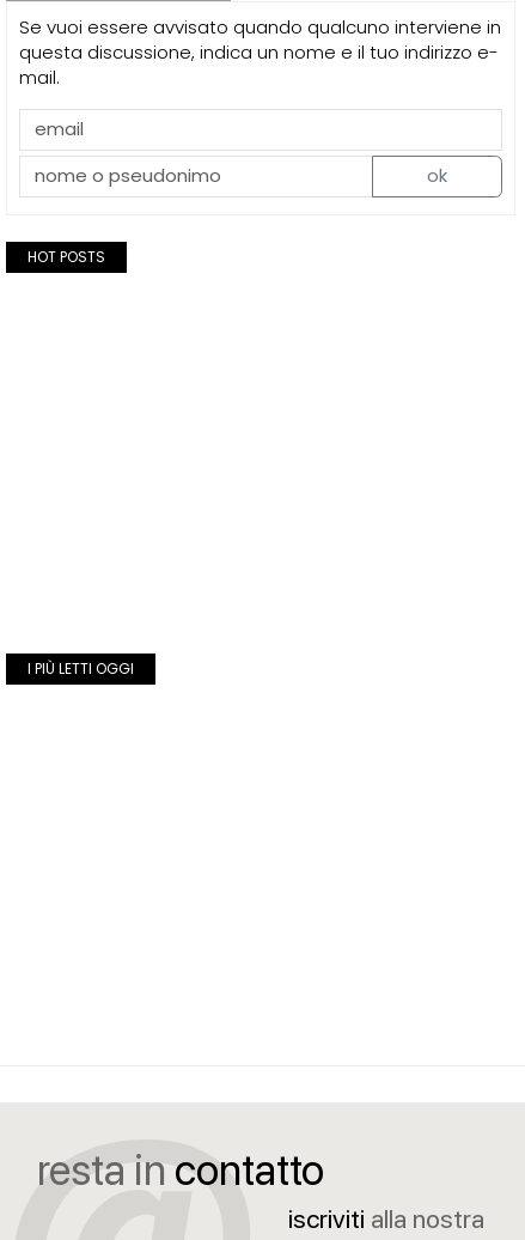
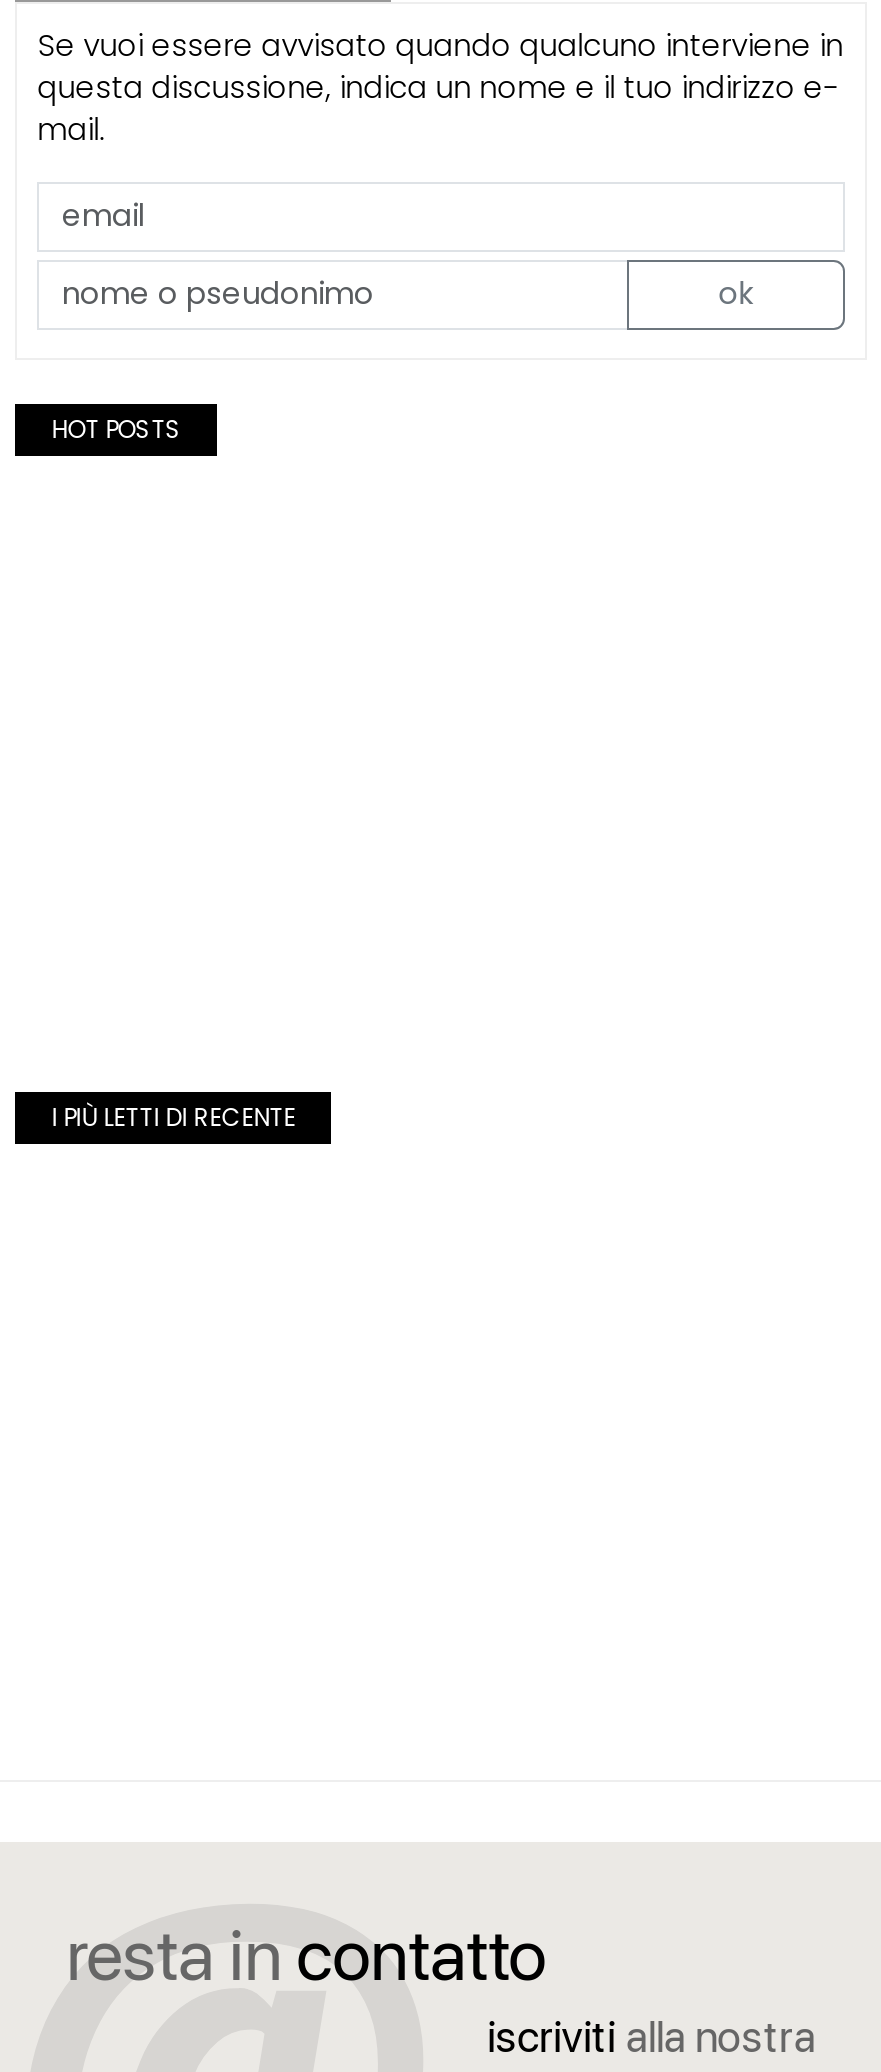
- I PIÙ LETTI OGGI
+ I PIÙ LETTI DI RECENTE
